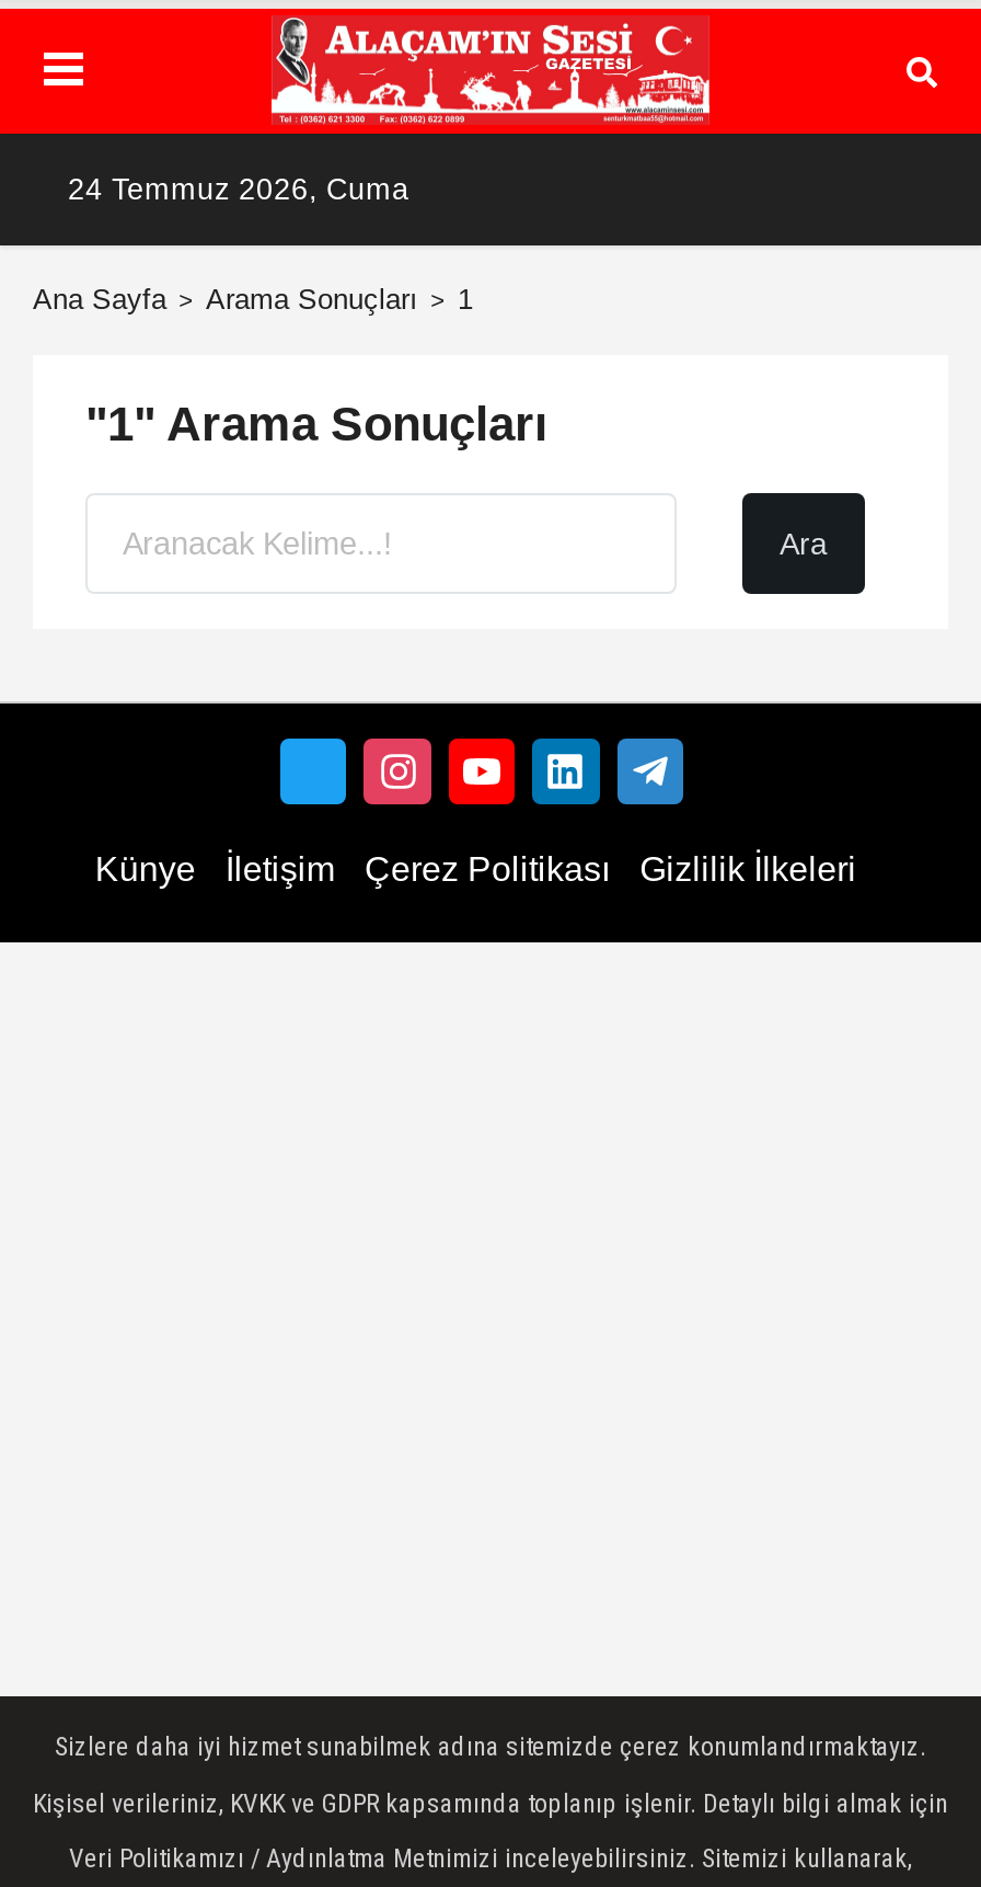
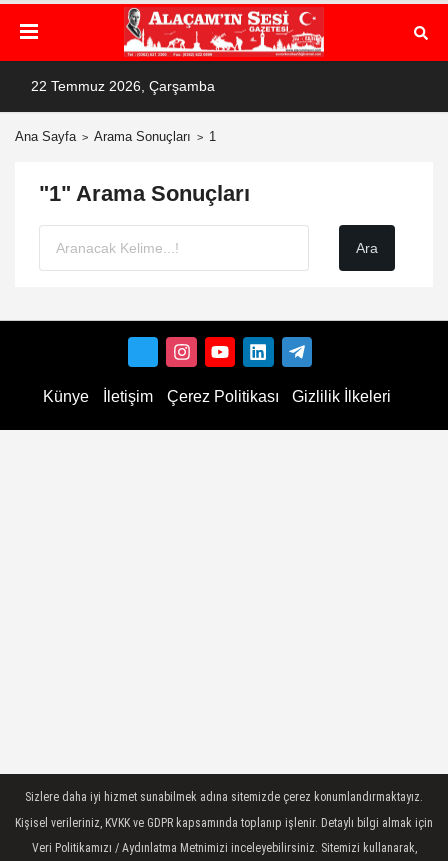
- 24 Temmuz 2026, Cuma
+ 22 Temmuz 2026, Çarşamba
